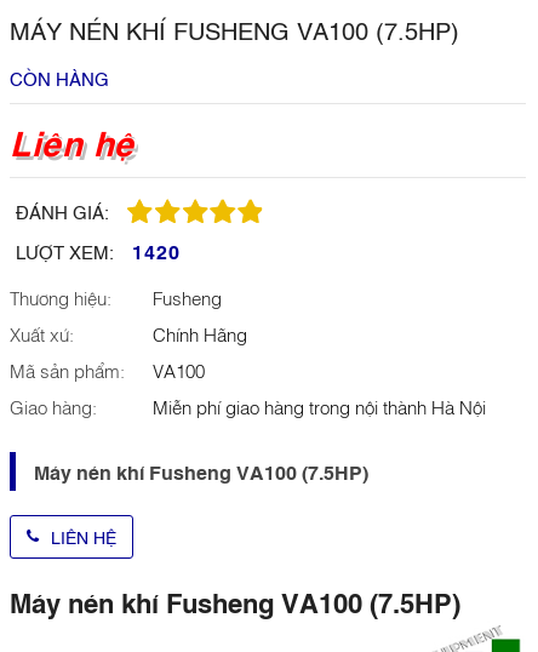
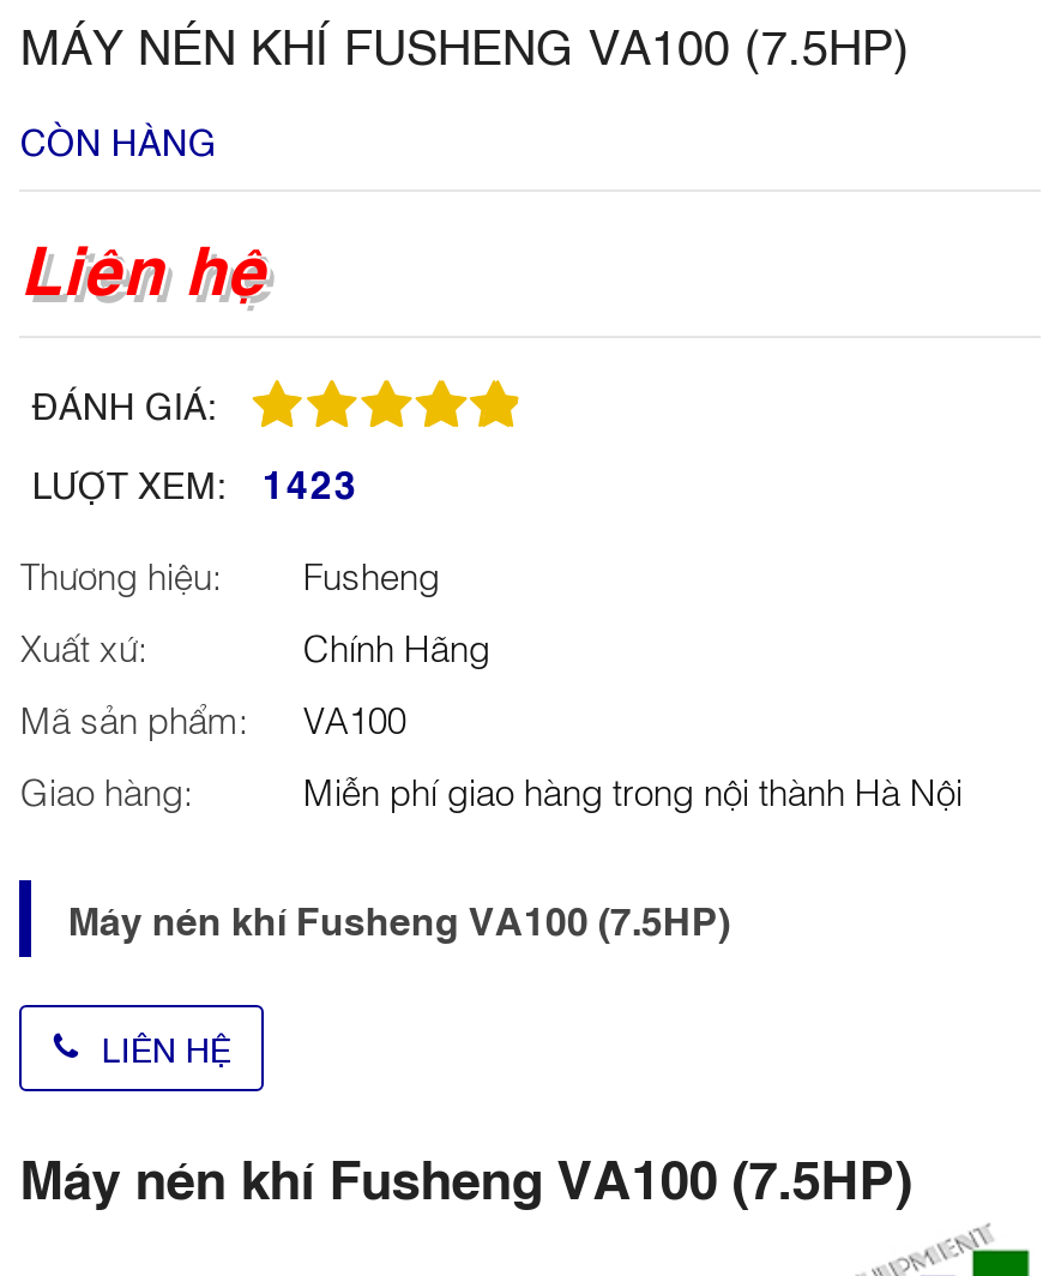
- LƯỢT XEM: 1420
+ LƯỢT XEM: 1423
